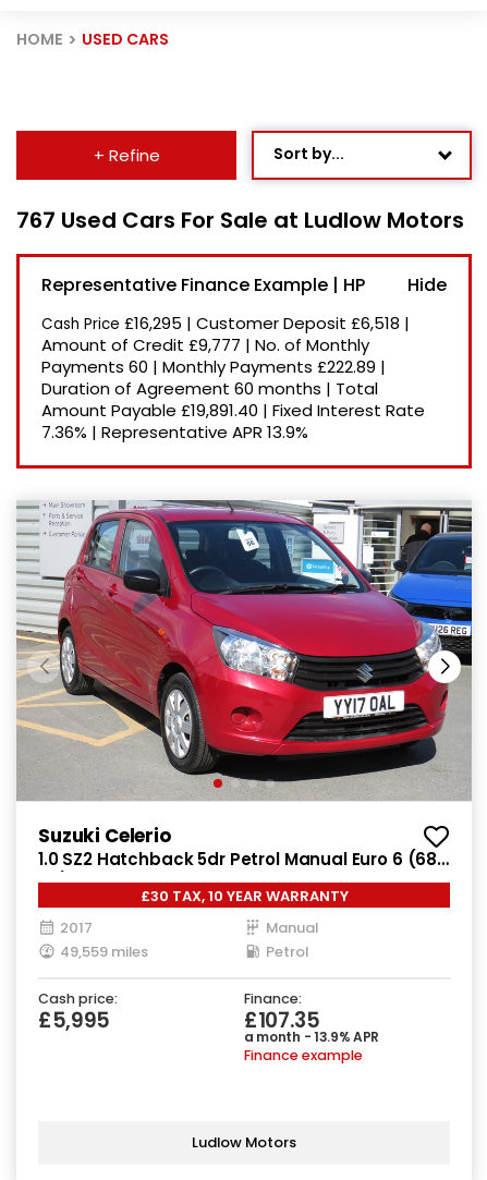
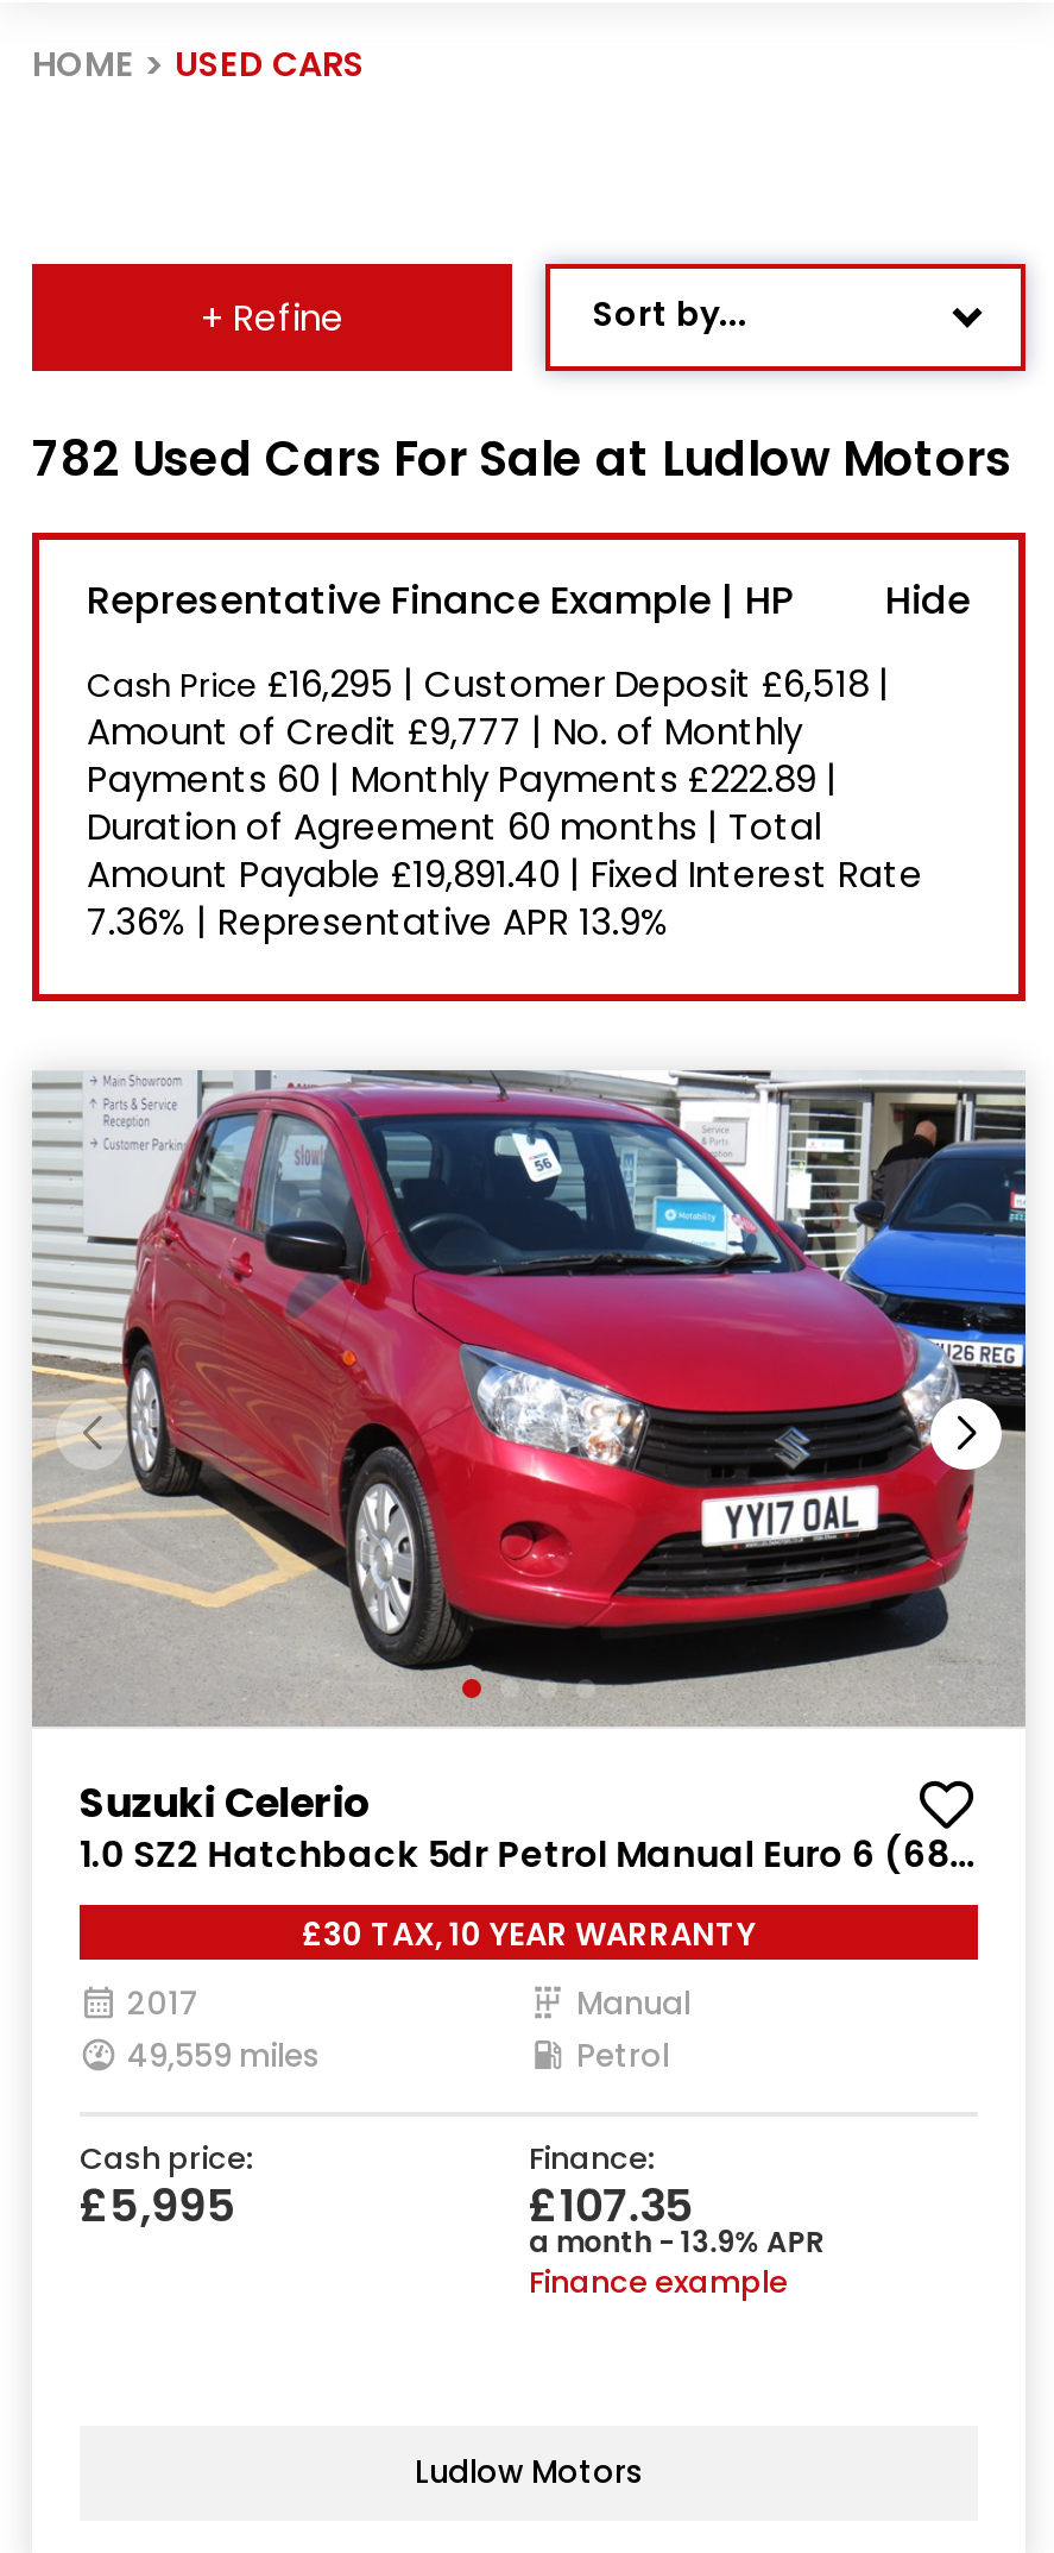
- 767 Used Cars For Sale at Ludlow Motors
+ 782 Used Cars For Sale at Ludlow Motors
